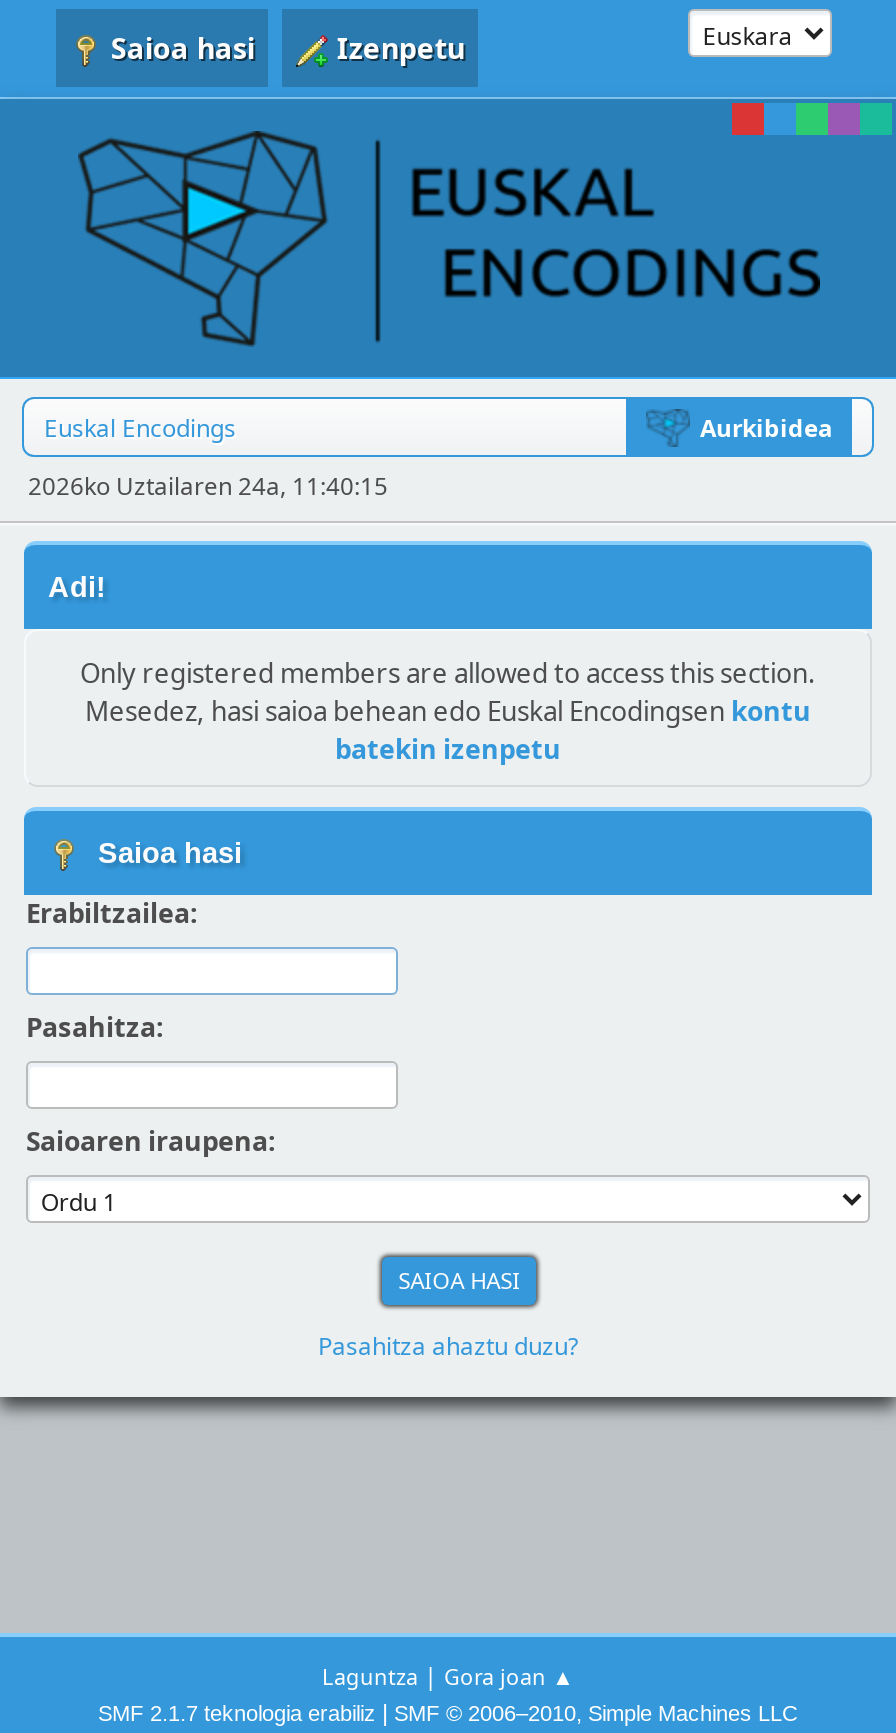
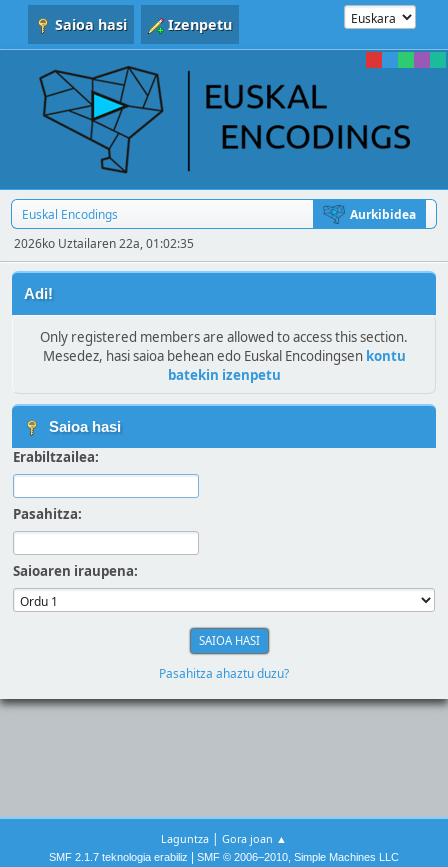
- 2026ko Uztailaren 24a, 11:40:15
+ 2026ko Uztailaren 22a, 01:02:35
